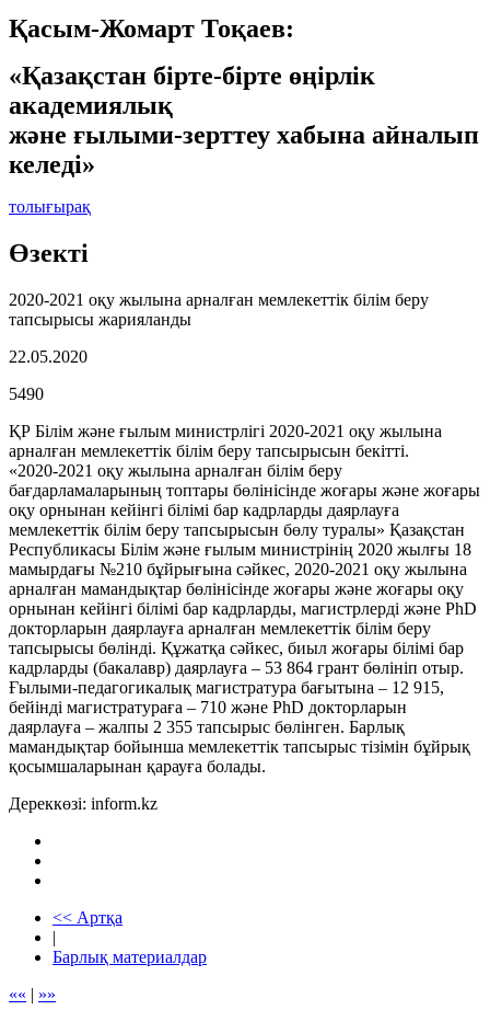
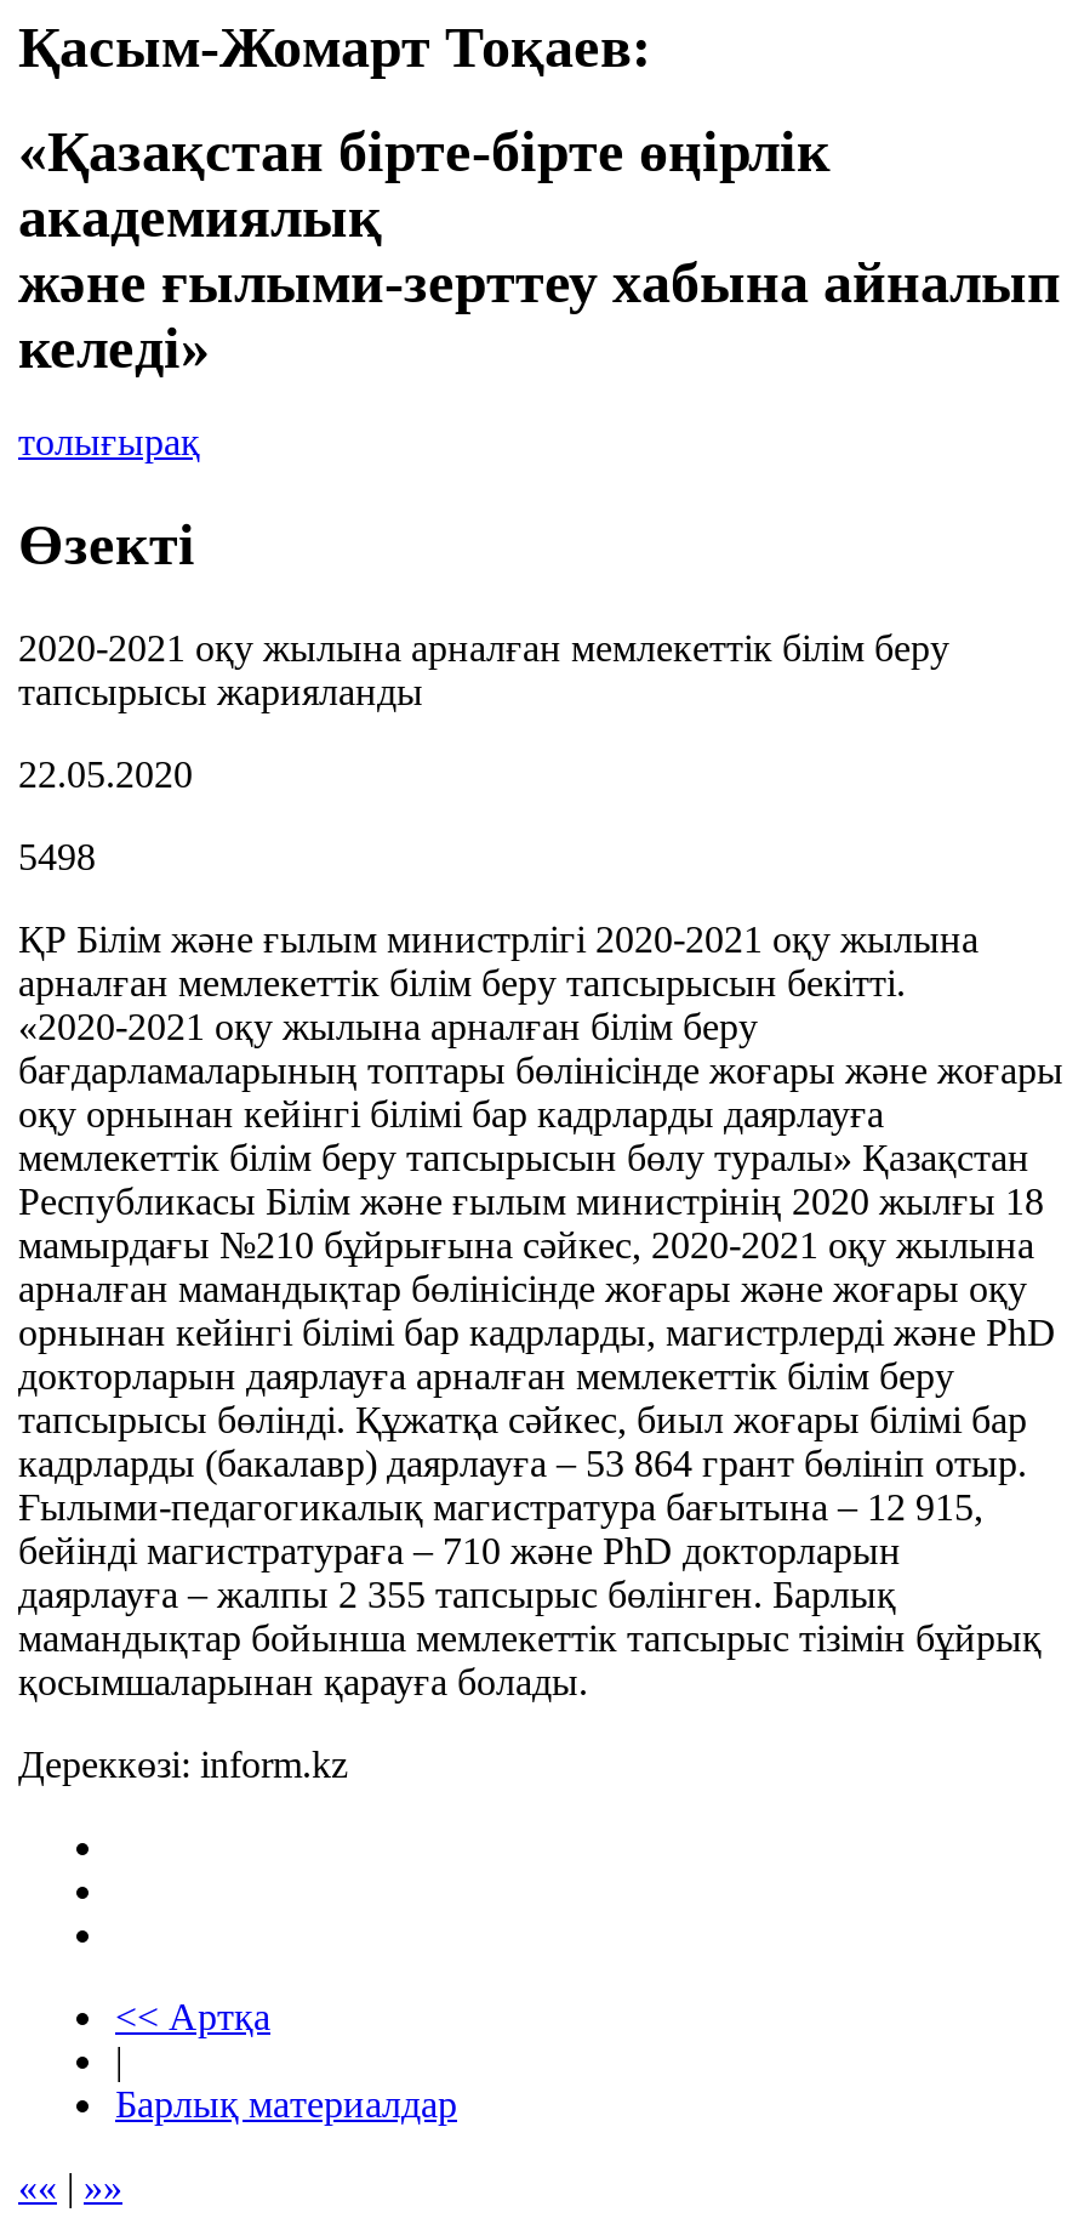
- 5490
+ 5498
